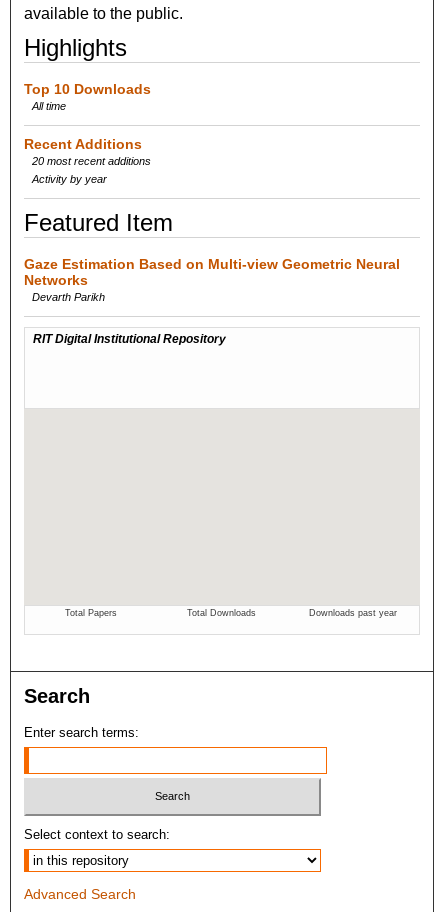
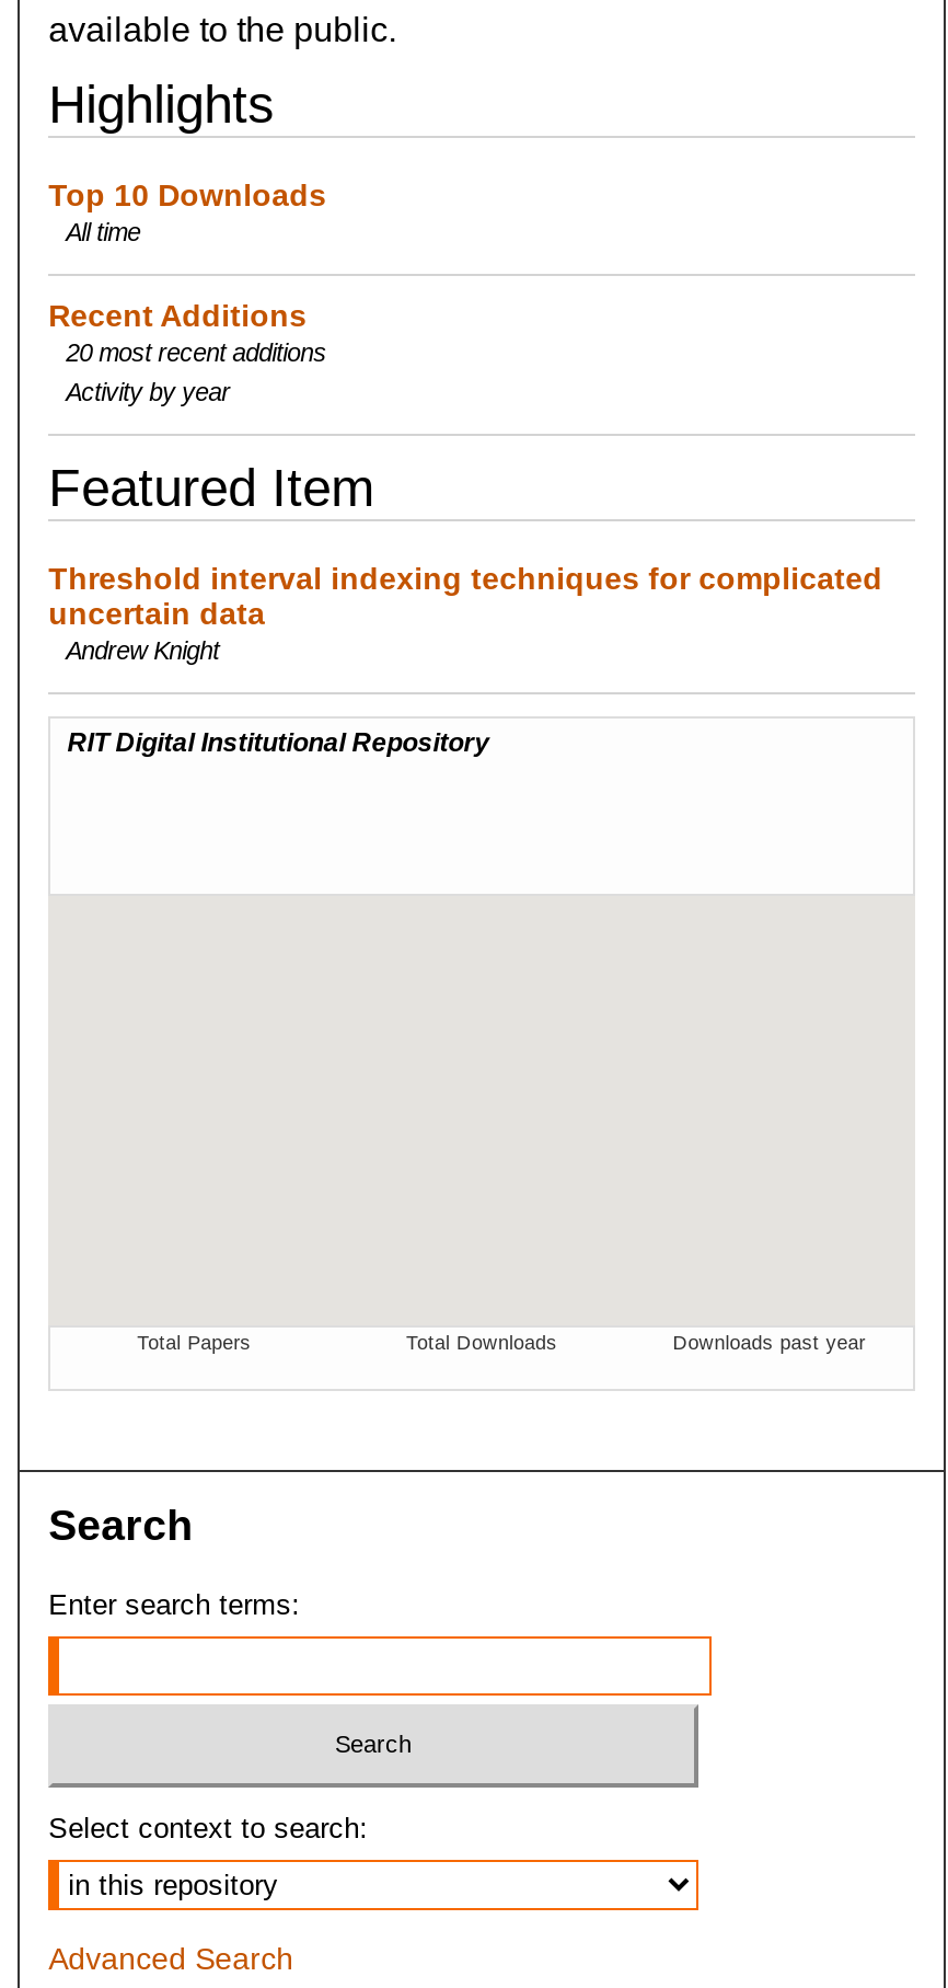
- Gaze Estimation Based on Multi-view Geometric Neural
- Networks
- Devarth Parikh
+ Threshold interval indexing techniques for complicated
+ uncertain data
+ Andrew Knight
